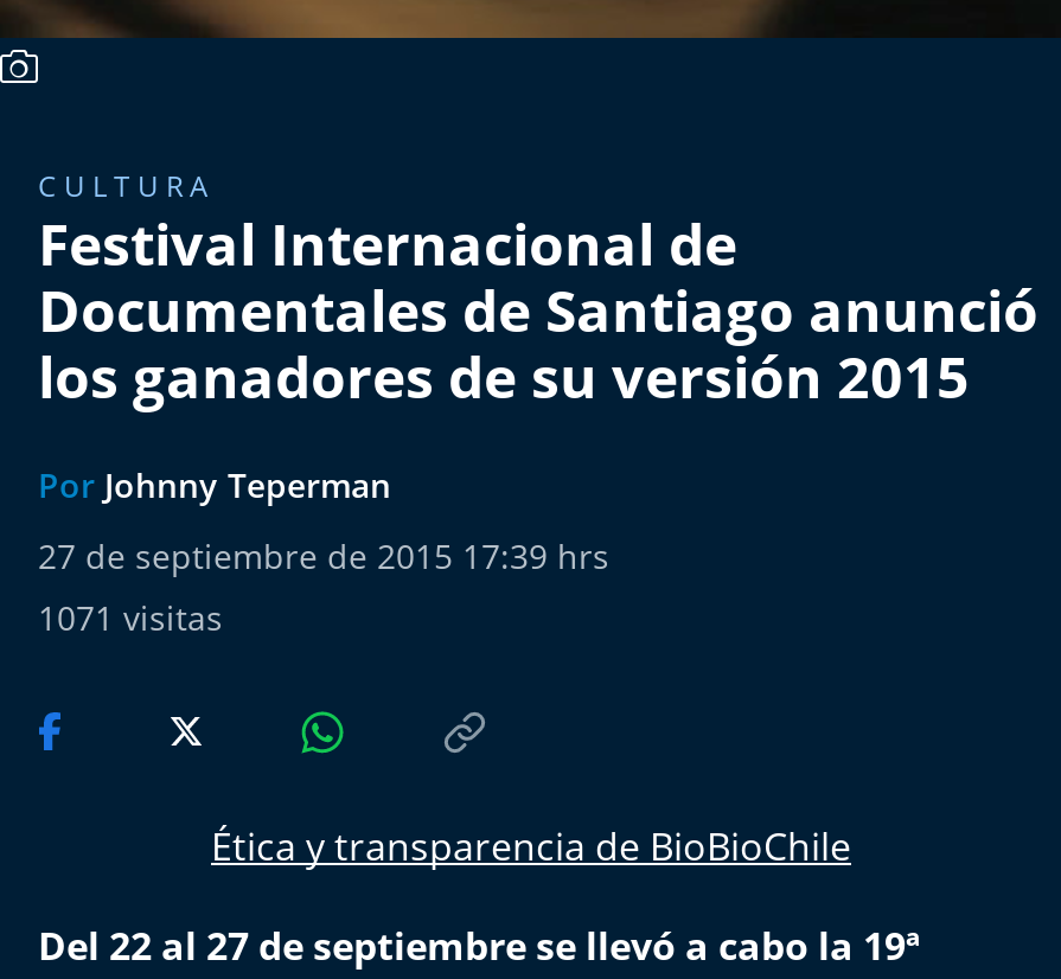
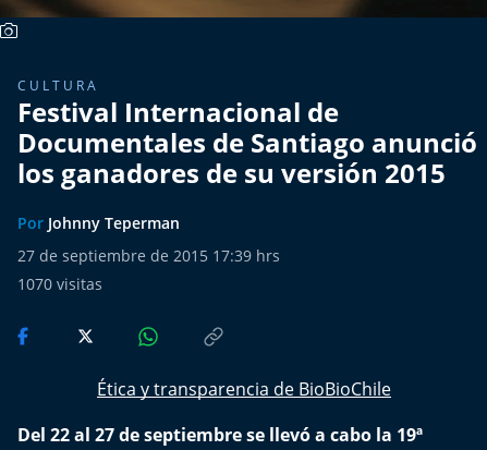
- 1071 visitas
+ 1070 visitas
